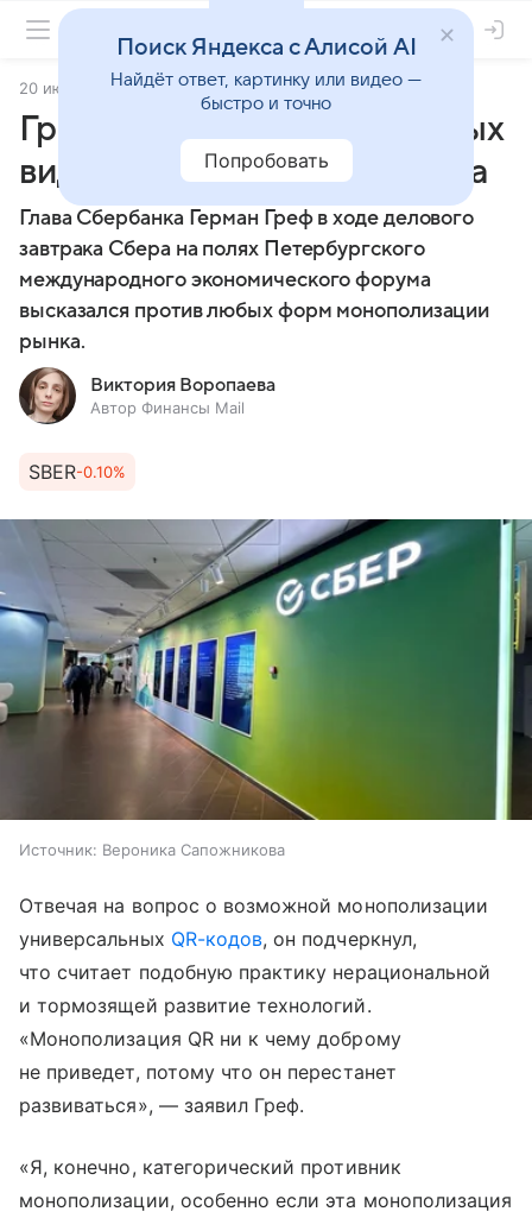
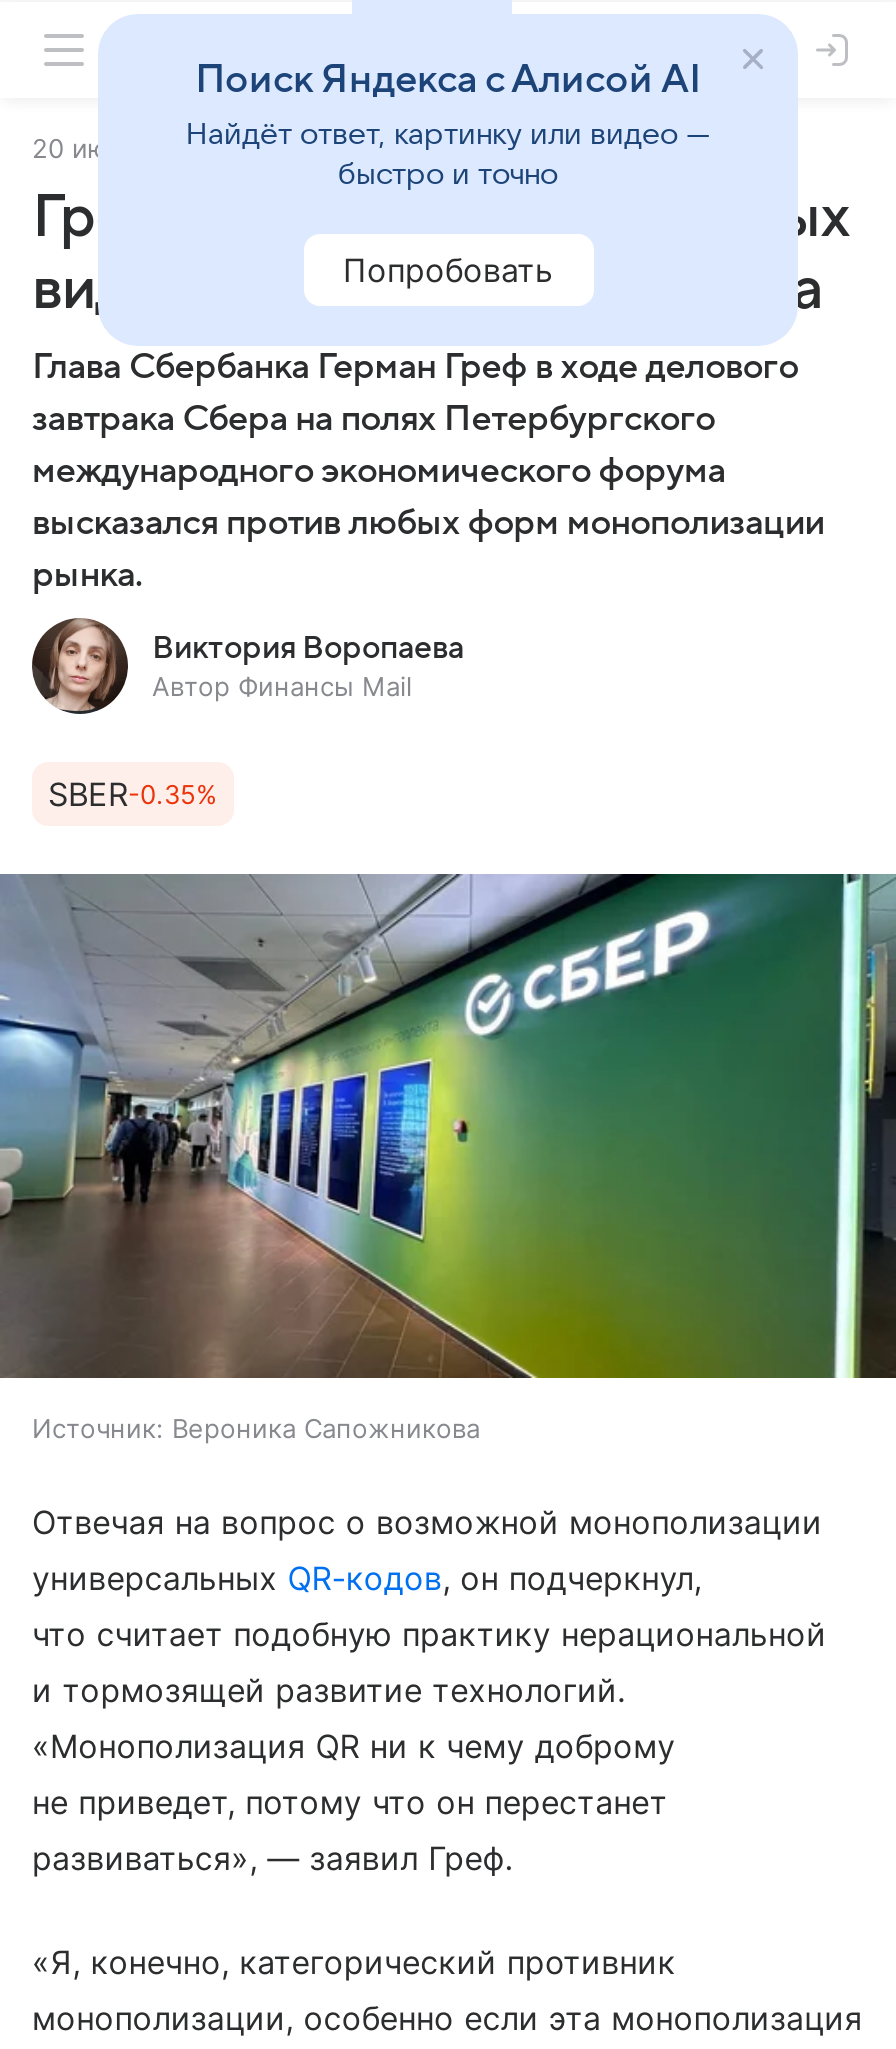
- SBER-0.10%
+ SBER-0.35%
